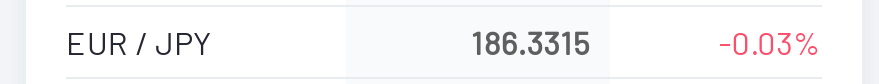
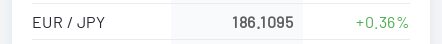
- 186.3315
+ 186.1095

- -0.03%
+ +0.36%
